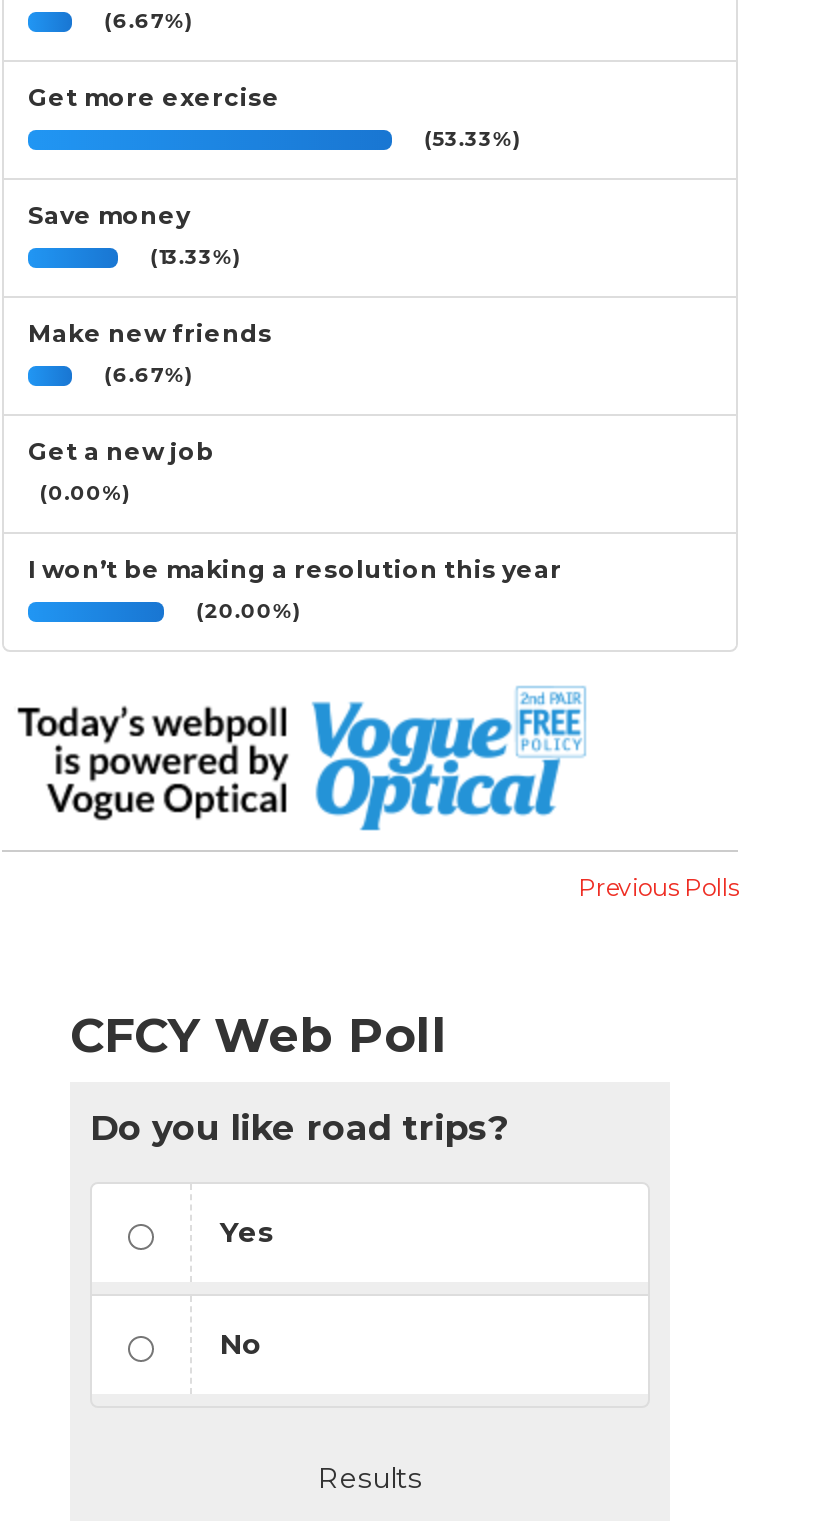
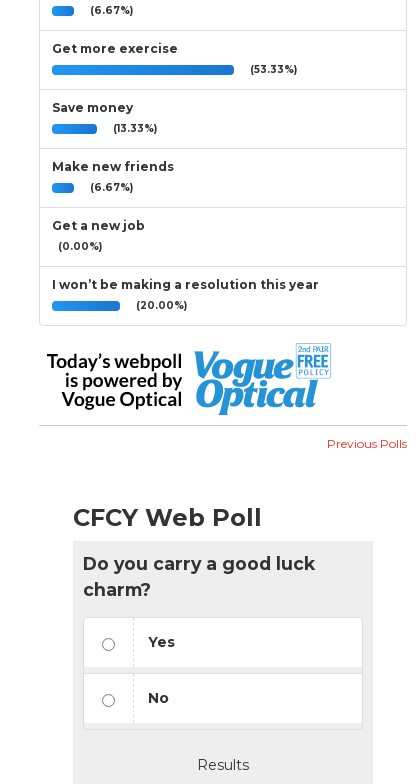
- Do you like road trips?
+ Do you carry a good luck
+ charm?
